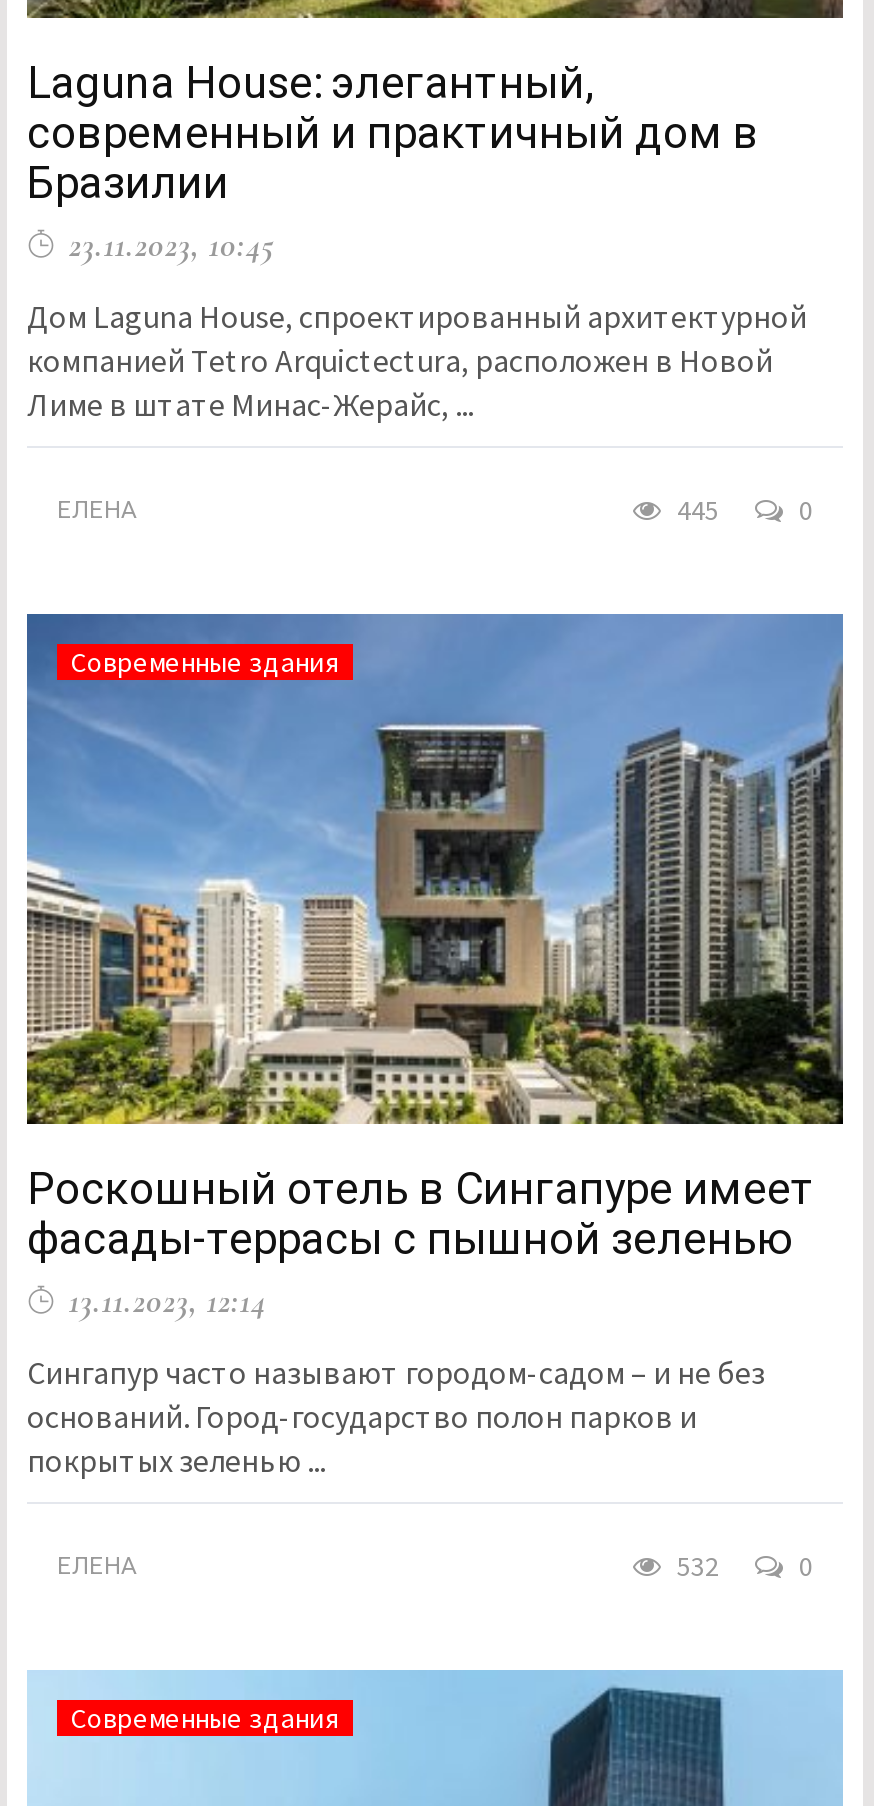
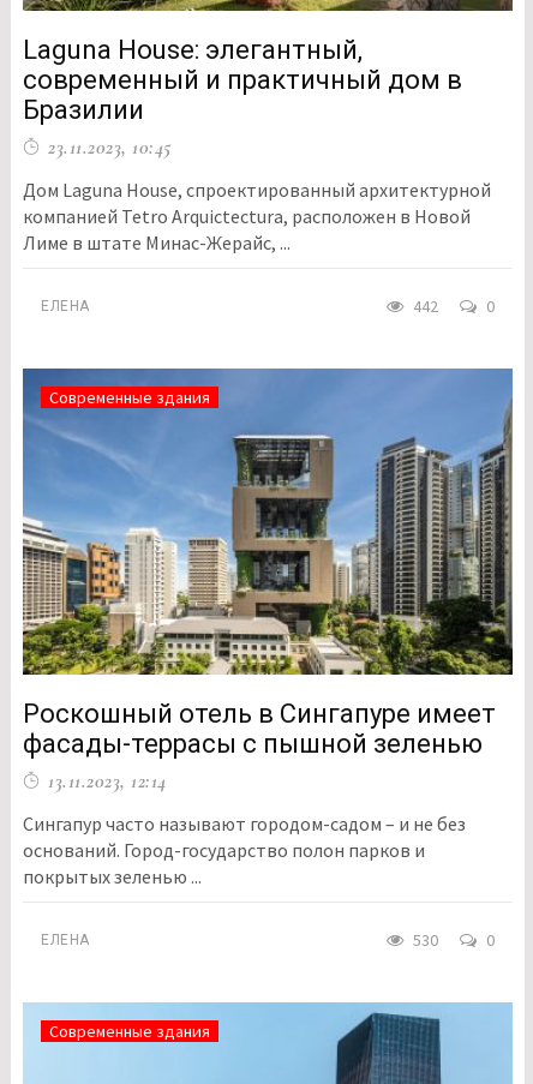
- 445
+ 442

- 532
+ 530
